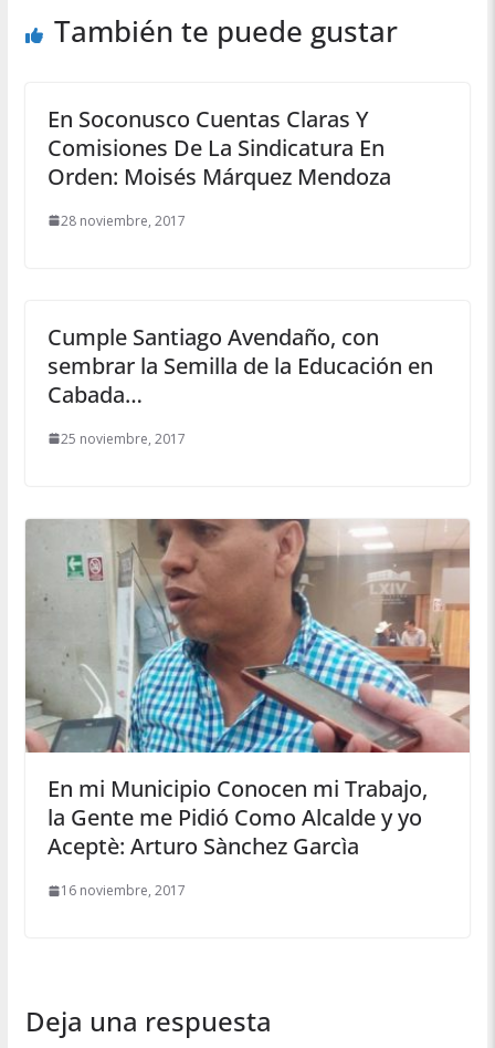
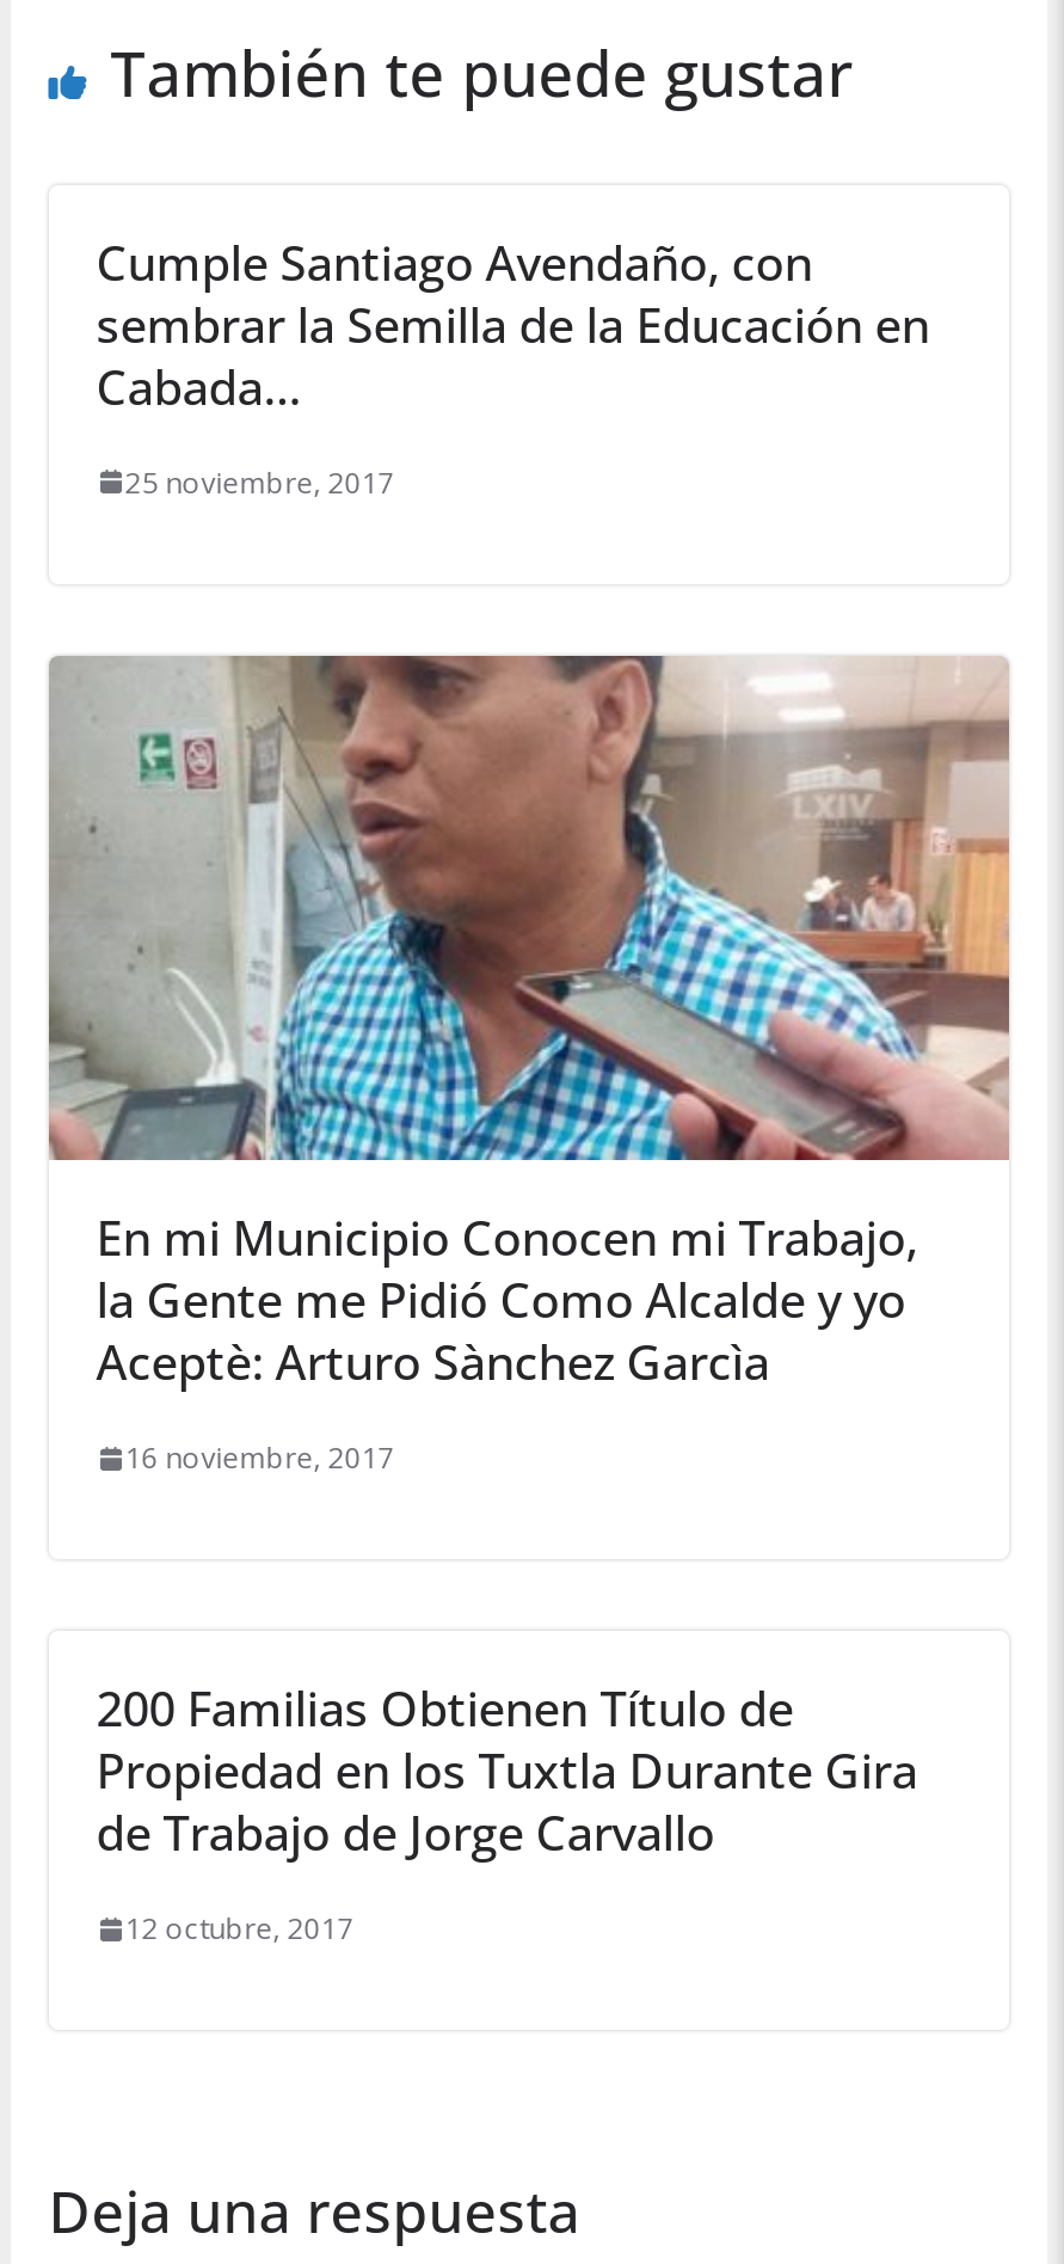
- En Soconusco Cuentas Claras Y
- Comisiones De La Sindicatura En
- Orden: Moisés Márquez Mendoza
- 28 noviembre, 2017

moved up: [image] | Cumple Santiago Avendaño, con | sembrar la Semilla de la Educación en | ... | Aceptè: Arturo Sànchez Garcìa | 16 noviembre, 2017

+ 200 Familias Obtienen Título de
+ Propiedad en los Tuxtla Durante Gira
+ de Trabajo de Jorge Carvallo
+ 12 octubre, 2017
